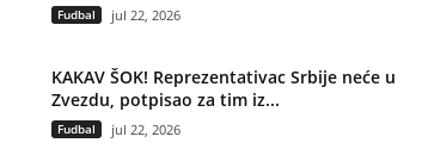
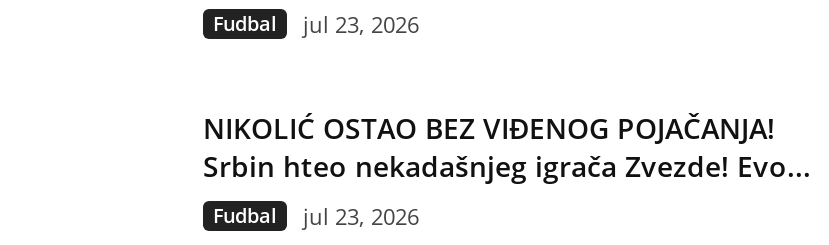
- Fudbal jul 22, 2026
+ Fudbal jul 23, 2026

- KAKAV ŠOK! Reprezentativac Srbije neće u
- Zvezdu, potpisao za tim iz...
+ NIKOLIĆ OSTAO BEZ VIĐENOG POJAČANJA!
+ Srbin hteo nekadašnjeg igrača Zvezde! Evo...

- Fudbal jul 22, 2026
+ Fudbal jul 23, 2026
